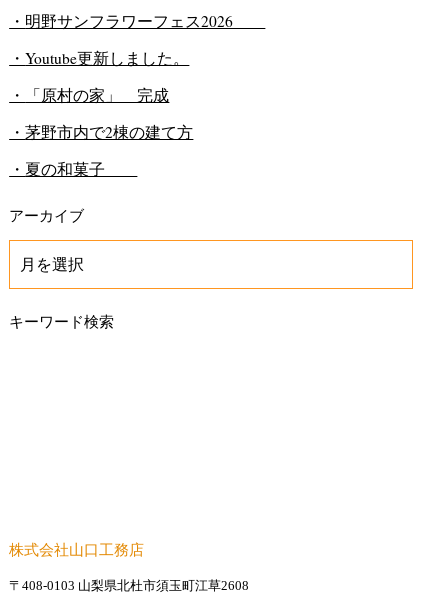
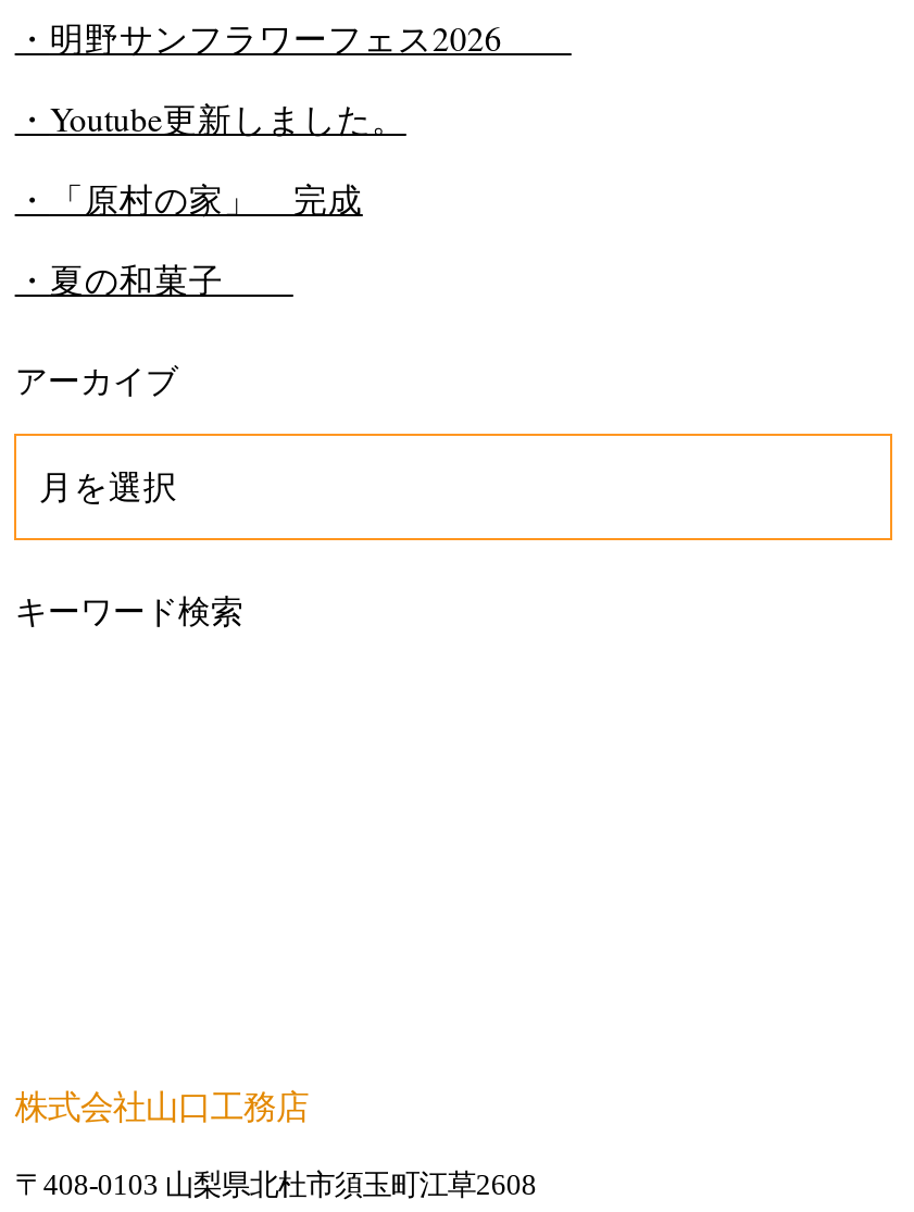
- 茅野市内で2棟の建て方
